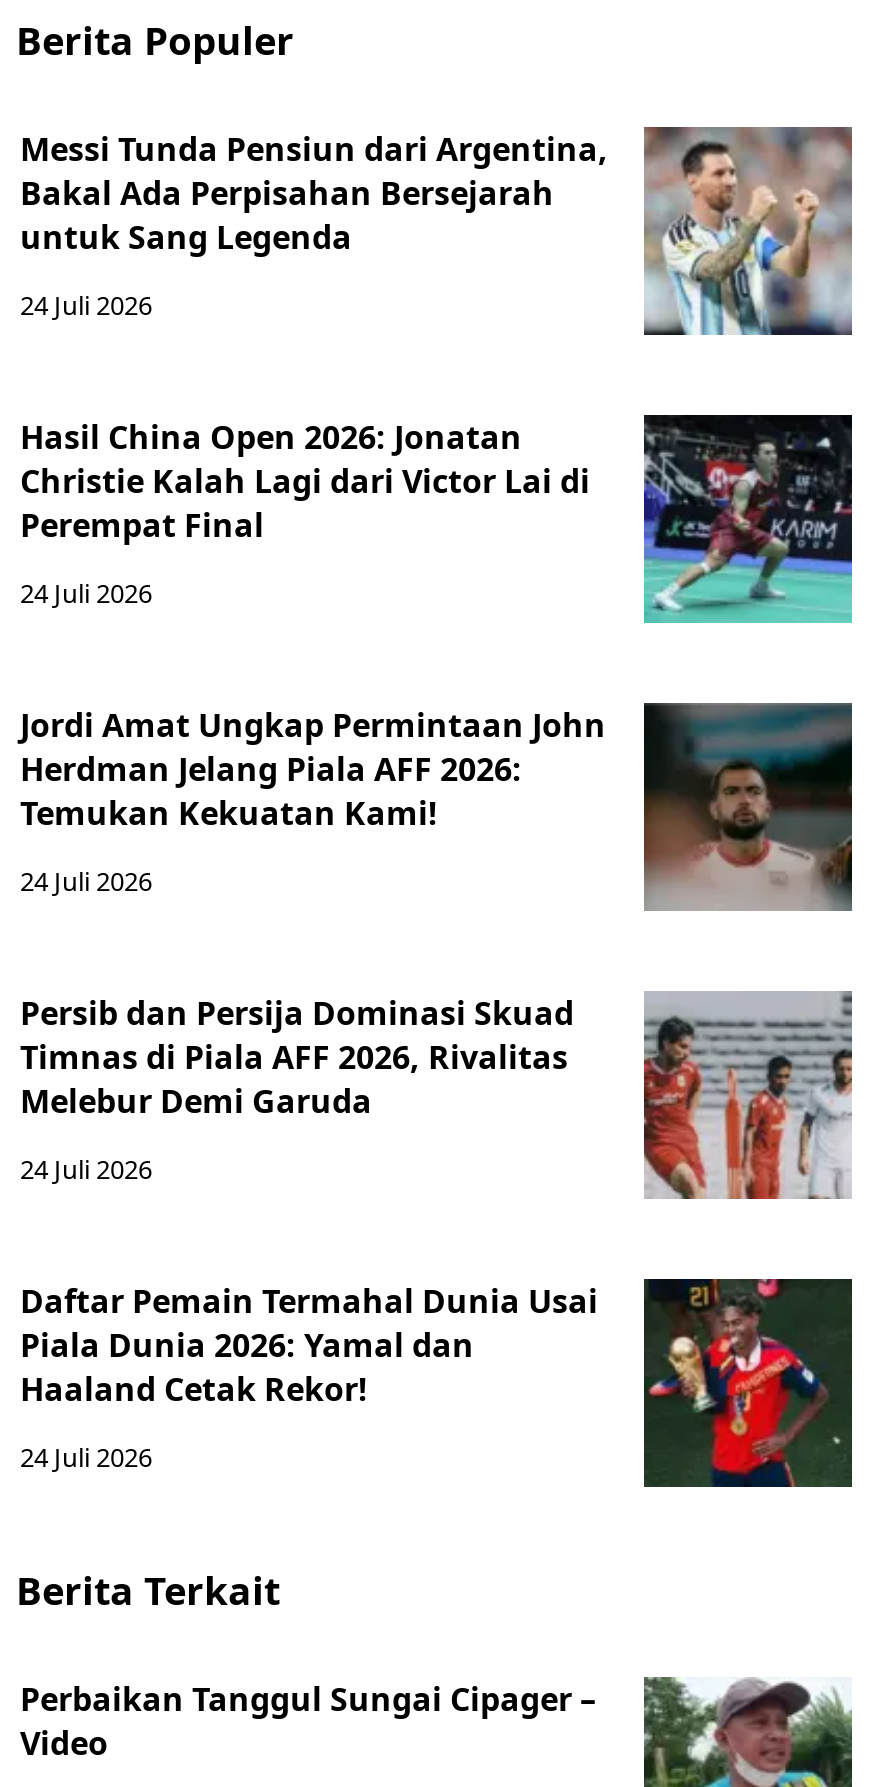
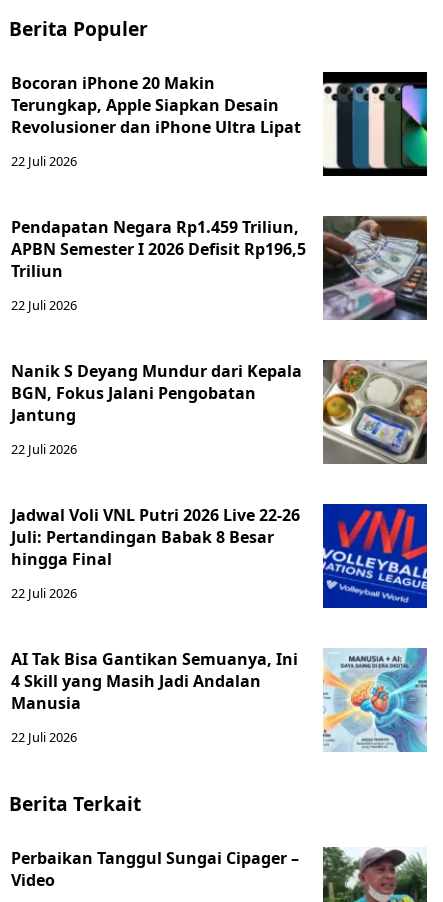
- [image]
- Messi Tunda Pensiun dari Argentina,
- Bakal Ada Perpisahan Bersejarah
- untuk Sang Legenda
+ [image]
+ Bocoran iPhone 20 Makin
+ Terungkap, Apple Siapkan Desain
+ Revolusioner dan iPhone Ultra Lipat

- 24 Juli 2026
+ 22 Juli 2026

- [image]
- Hasil China Open 2026: Jonatan
- Christie Kalah Lagi dari Victor Lai di
- Perempat Final
+ [image]
+ Pendapatan Negara Rp1.459 Triliun,
+ APBN Semester I 2026 Defisit Rp196,5
+ Triliun

- 24 Juli 2026
+ 22 Juli 2026

- [image]
- Jordi Amat Ungkap Permintaan John
- Herdman Jelang Piala AFF 2026:
- Temukan Kekuatan Kami!
+ [image]
+ Nanik S Deyang Mundur dari Kepala
+ BGN, Fokus Jalani Pengobatan
+ Jantung

- 24 Juli 2026
+ 22 Juli 2026

- [image]
- Persib dan Persija Dominasi Skuad
- Timnas di Piala AFF 2026, Rivalitas
- Melebur Demi Garuda
+ [image]
+ Jadwal Voli VNL Putri 2026 Live 22-26
+ Juli: Pertandingan Babak 8 Besar
+ hingga Final

- 24 Juli 2026
+ 22 Juli 2026

- [image]
- Daftar Pemain Termahal Dunia Usai
- Piala Dunia 2026: Yamal dan
- Haaland Cetak Rekor!
+ [image]
+ AI Tak Bisa Gantikan Semuanya, Ini
+ 4 Skill yang Masih Jadi Andalan
+ Manusia

- 24 Juli 2026
+ 22 Juli 2026
